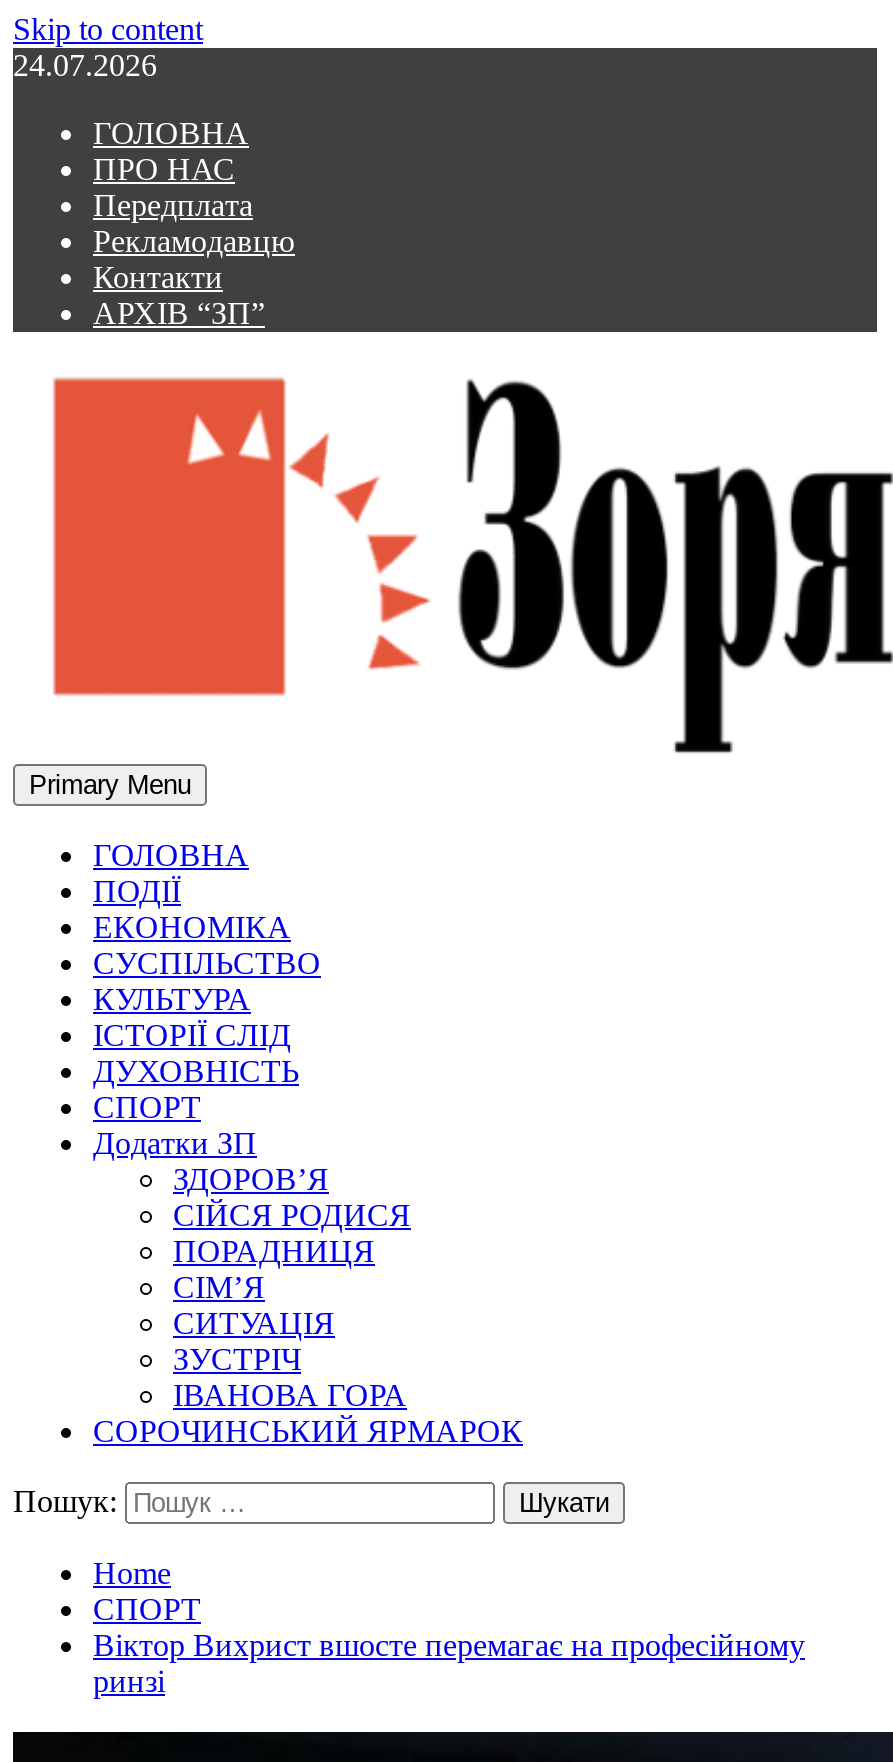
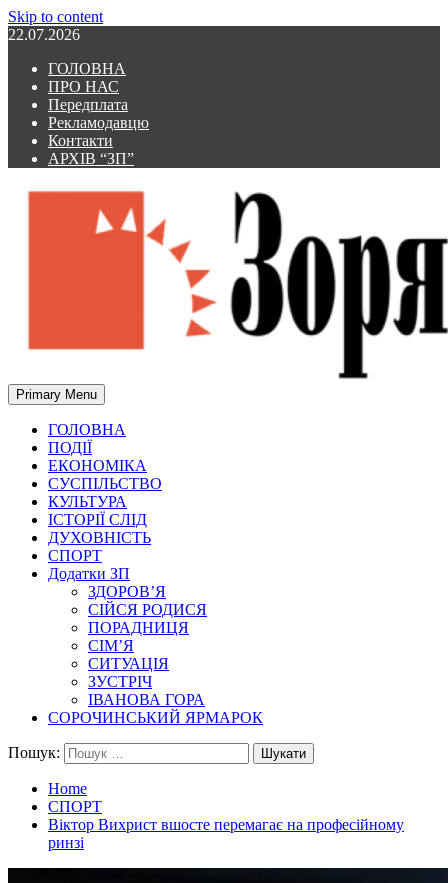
- 24.07.2026
+ 22.07.2026
